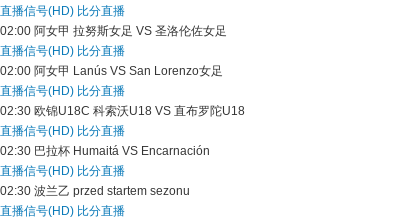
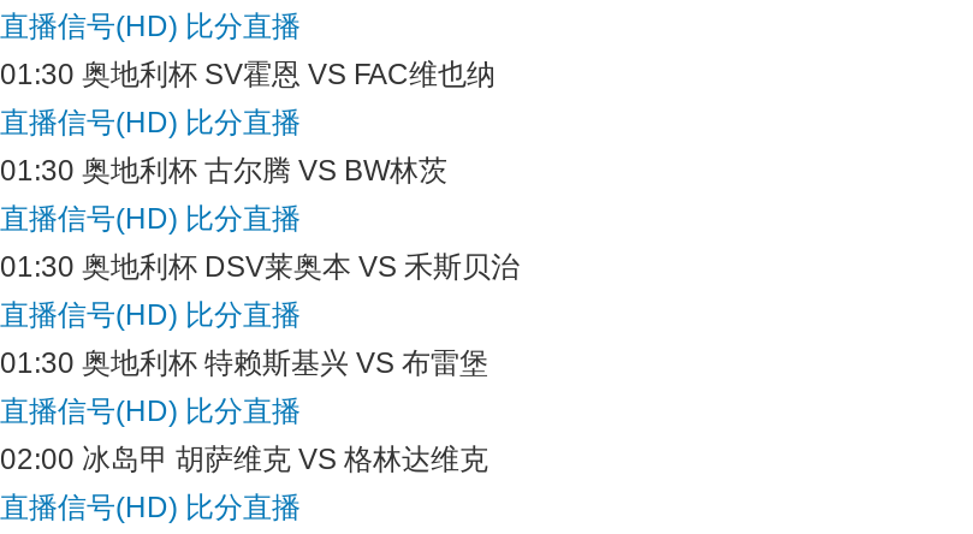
- 02:00 阿女甲拉努斯女足 VS 圣洛伦佐女足
+ 01:30 奥地利杯SV霍恩 VS FAC维也纳

- 02:00 阿女甲Lanús VS San Lorenzo女足
+ 01:30 奥地利杯古尔腾 VS BW林茨

- 02:30 欧锦U18C科索沃U18 VS 直布罗陀U18
+ 01:30 奥地利杯DSV莱奥本 VS 禾斯贝治

- 02:30 巴拉杯Humaitá VS Encarnación
+ 01:30 奥地利杯特赖斯基兴 VS 布雷堡

- 02:30 波兰乙przed startem sezonu
+ 02:00 冰岛甲胡萨维克 VS 格林达维克
